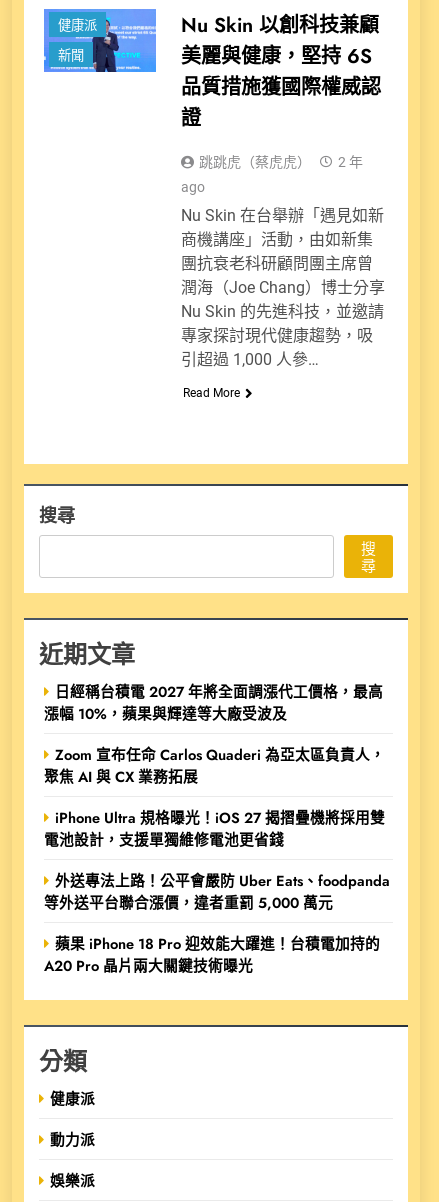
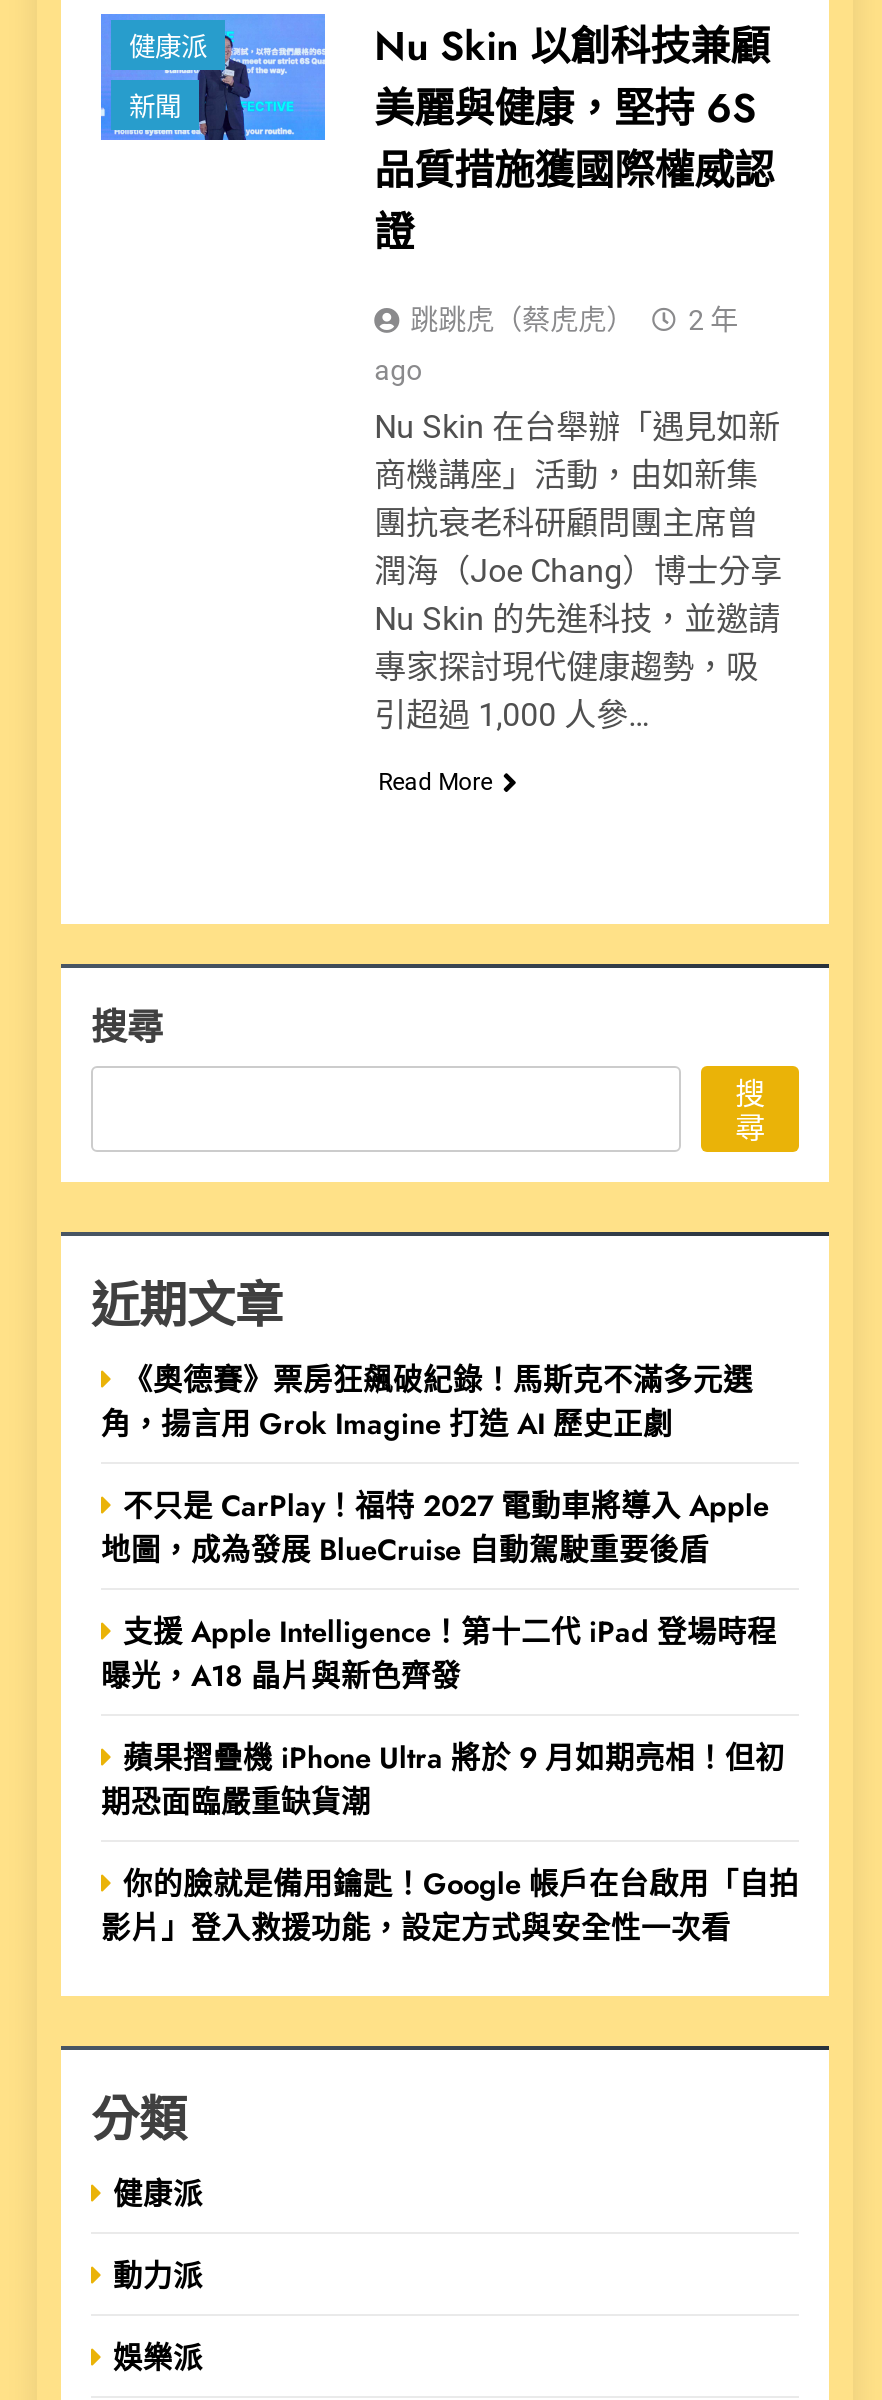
- 日經稱台積電 2027 年將全面調漲代工價格，最高
- 漲幅 10%，蘋果與輝達等大廠受波及
+ 《奧德賽》票房狂飆破紀錄！馬斯克不滿多元選
+ 角，揚言用 Grok Imagine 打造 AI 歷史正劇

- Zoom 宣布任命 Carlos Quaderi 為亞太區負責人，
- 聚焦 AI 與 CX 業務拓展
+ 不只是 CarPlay！福特 2027 電動車將導入 Apple
+ 地圖，成為發展 BlueCruise 自動駕駛重要後盾

- iPhone Ultra 規格曝光！iOS 27 揭摺疊機將採用雙
- 電池設計，支援單獨維修電池更省錢
+ 支援 Apple Intelligence！第十二代 iPad 登場時程
+ 曝光，A18 晶片與新色齊發

- 外送專法上路！公平會嚴防 Uber Eats、foodpanda
- 等外送平台聯合漲價，違者重罰 5,000 萬元
+ 蘋果摺疊機 iPhone Ultra 將於 9 月如期亮相！但初
+ 期恐面臨嚴重缺貨潮

- 蘋果 iPhone 18 Pro 迎效能大躍進！台積電加持的
- A20 Pro 晶片兩大關鍵技術曝光
+ 你的臉就是備用鑰匙！Google 帳戶在台啟用「自拍
+ 影片」登入救援功能，設定方式與安全性一次看
